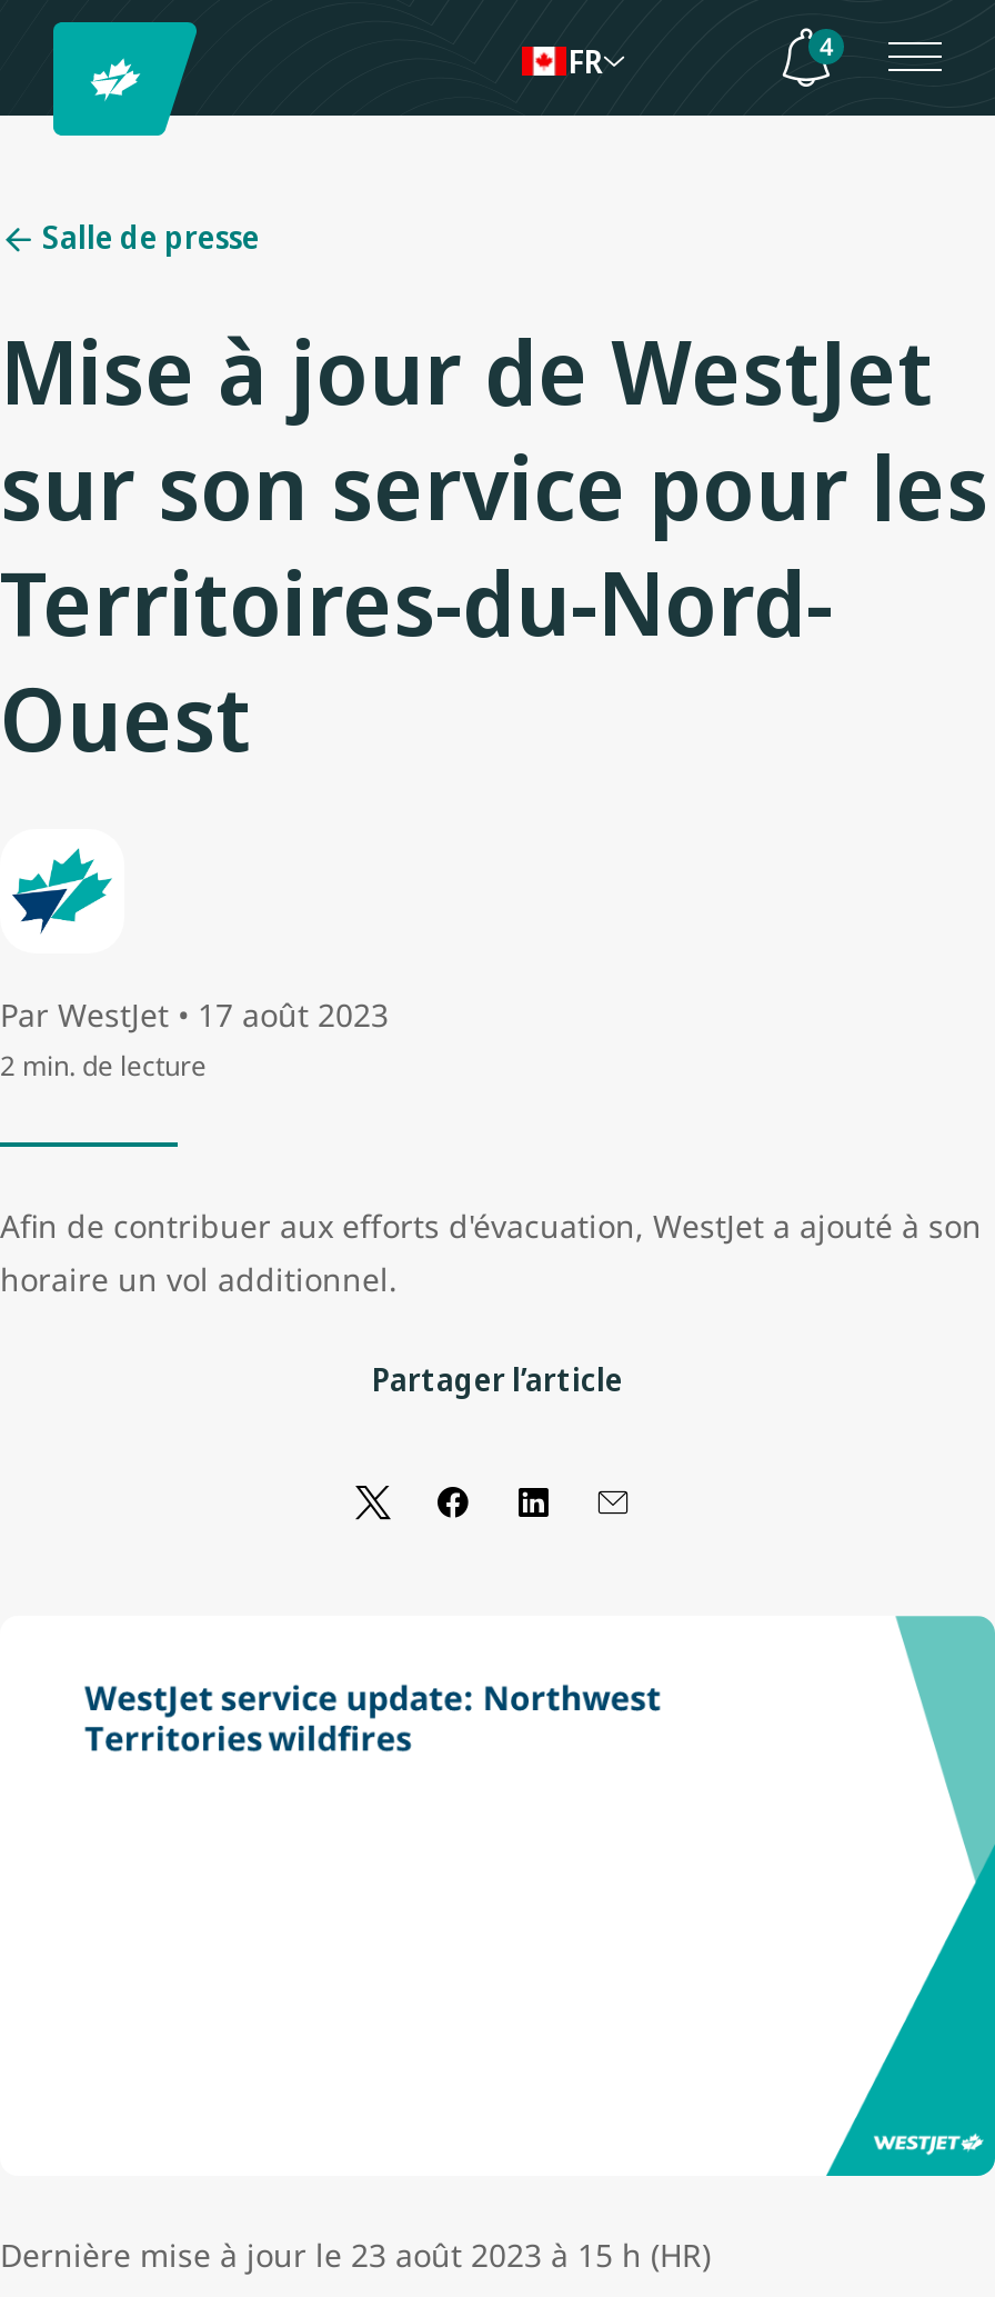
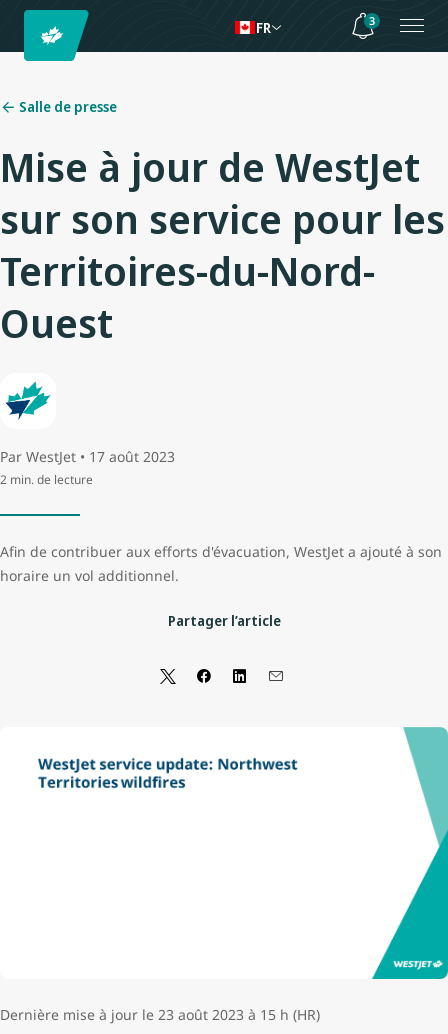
- 4
+ 3
